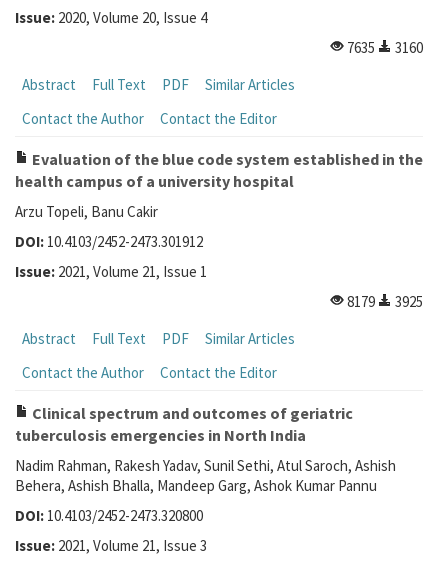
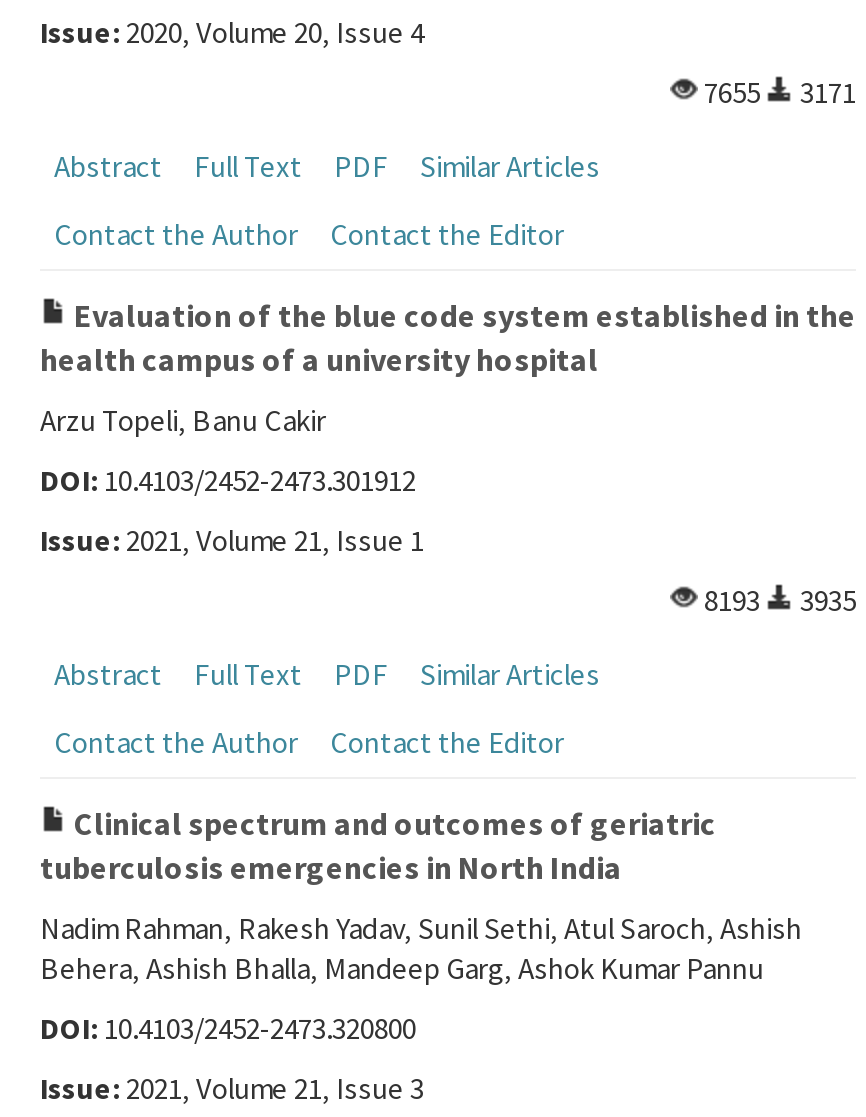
- 7635
+ 7655

- 3160
+ 3171

- 8179
+ 8193

- 3925
+ 3935
